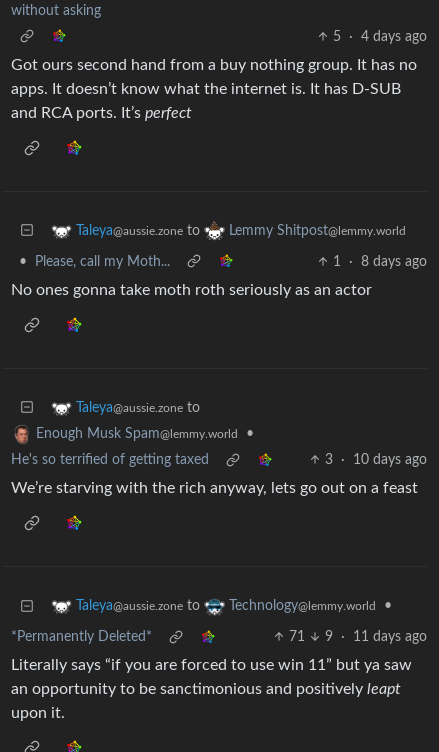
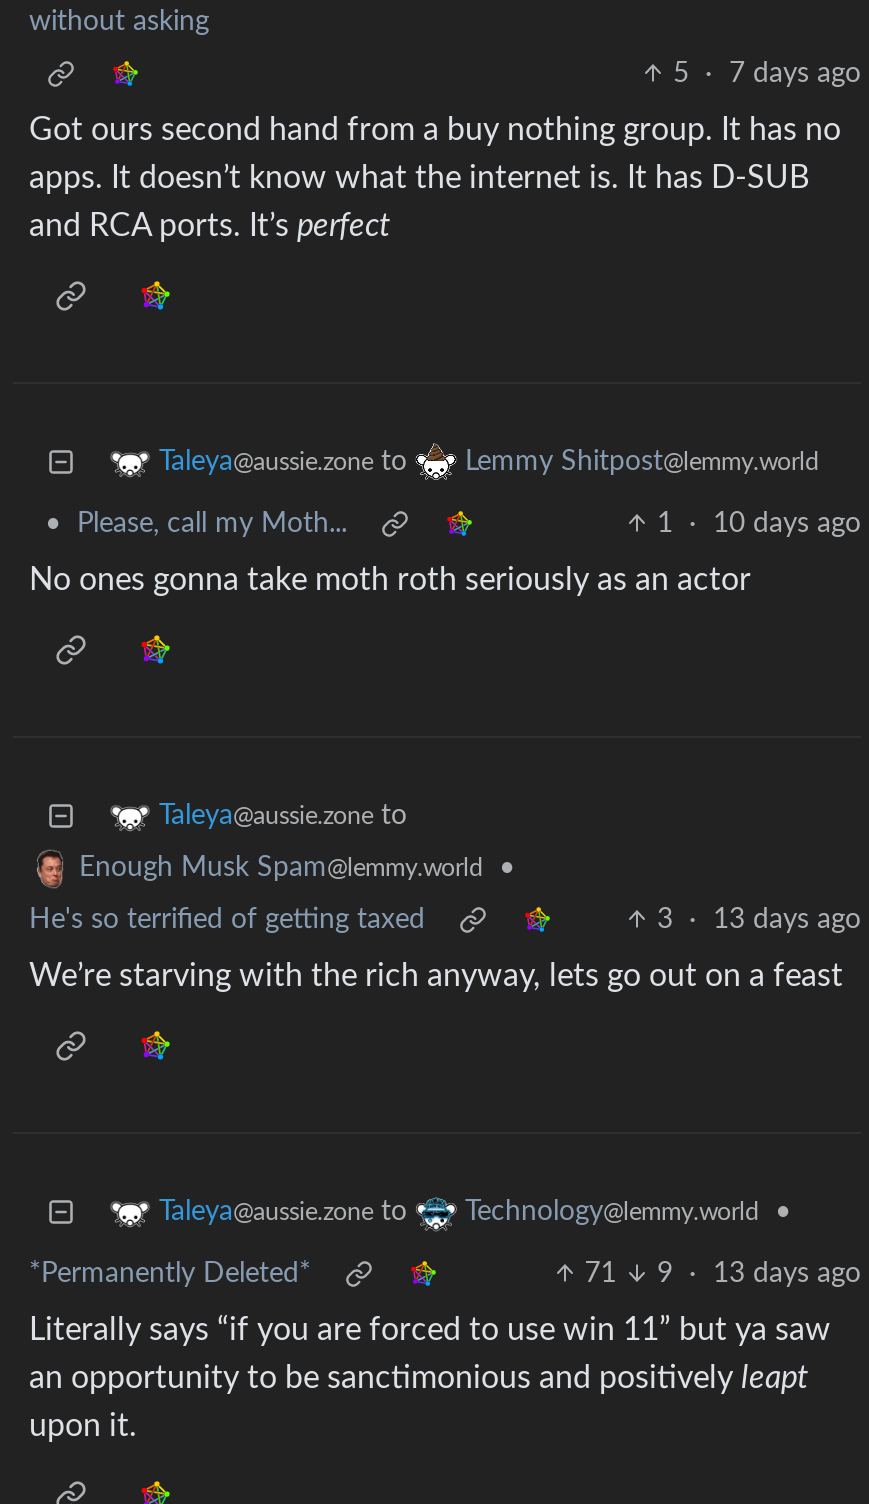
- 5 · 4 days ago
+ 5 · 7 days ago

- 1 · 8 days ago
+ 1 · 10 days ago

- 3 · 10 days ago
+ 3 · 13 days ago

- 71 9 · 11 days ago
+ 71 9 · 13 days ago
